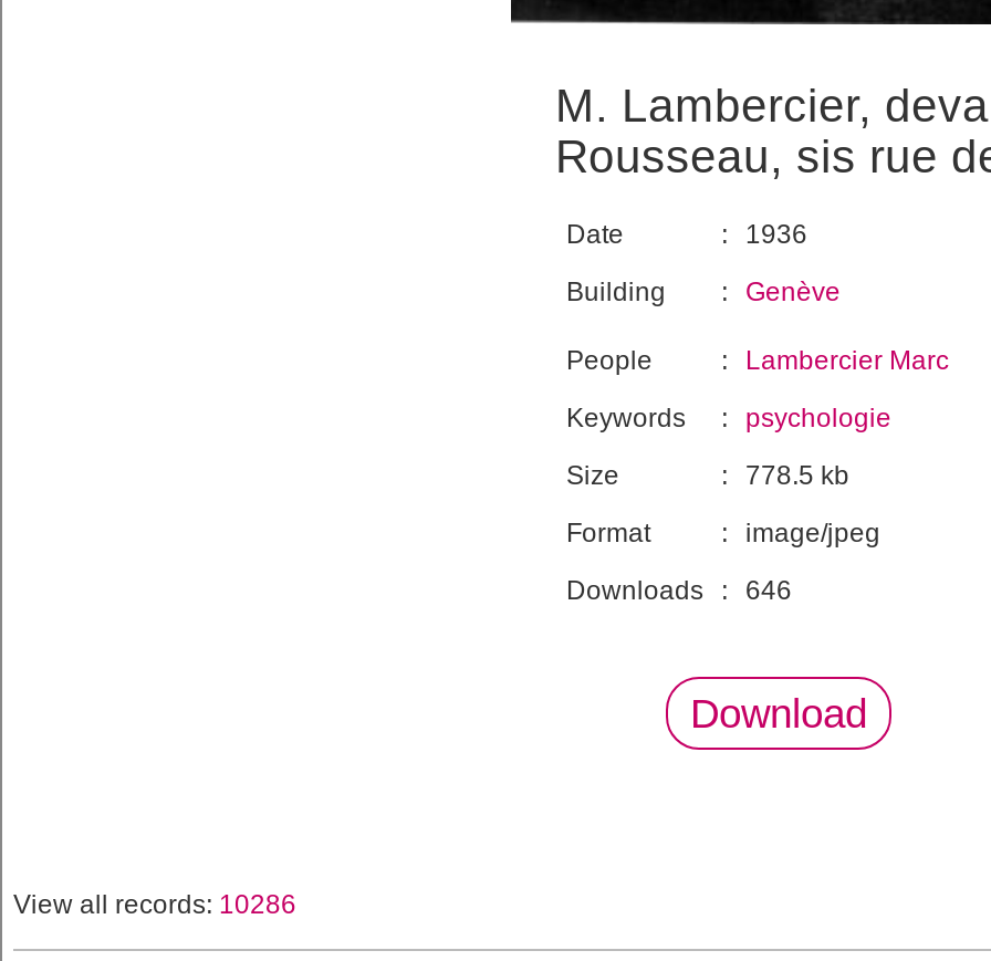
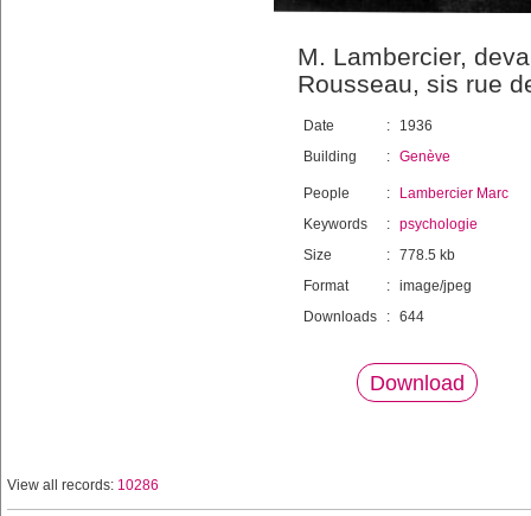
- Downloads : 646
+ Downloads : 644
